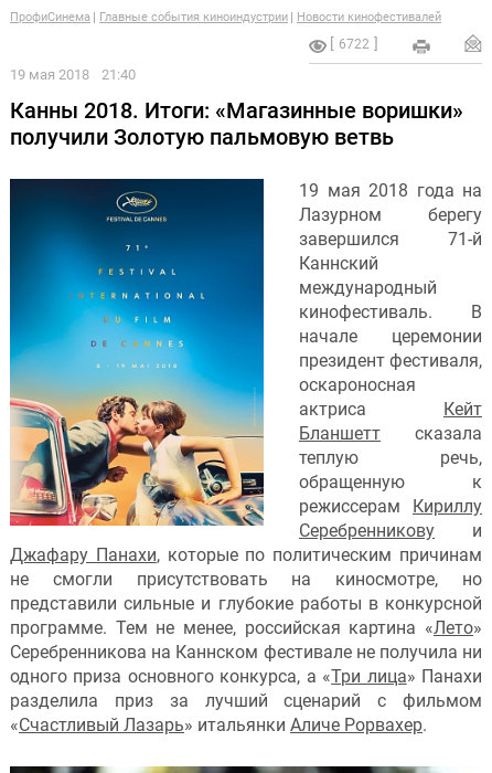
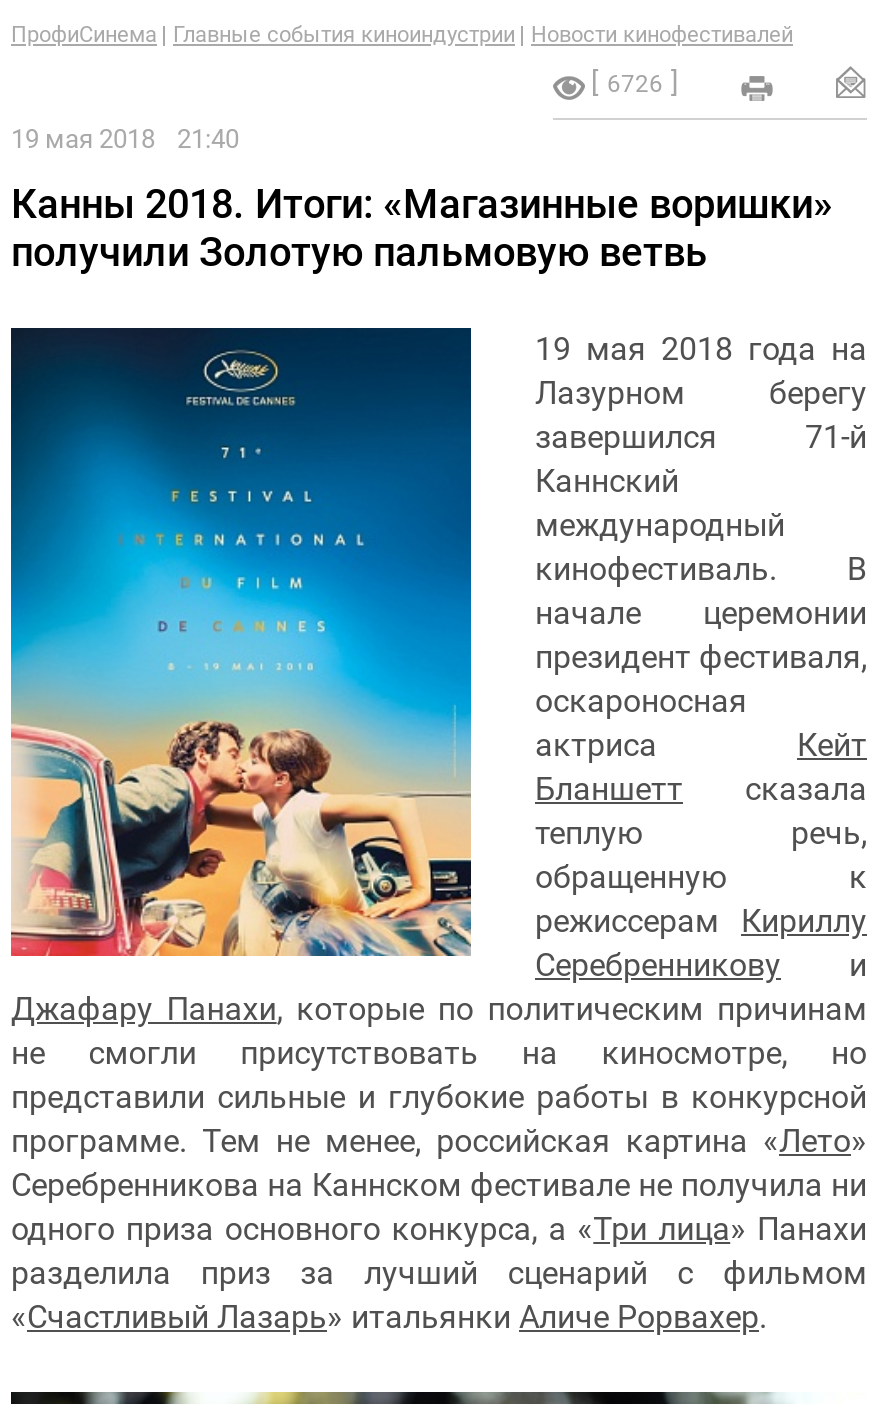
- 6722
+ 6726
